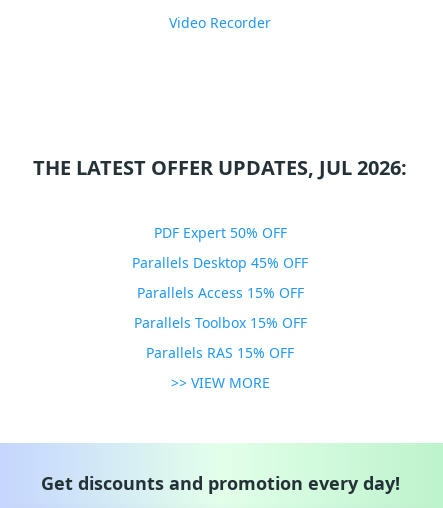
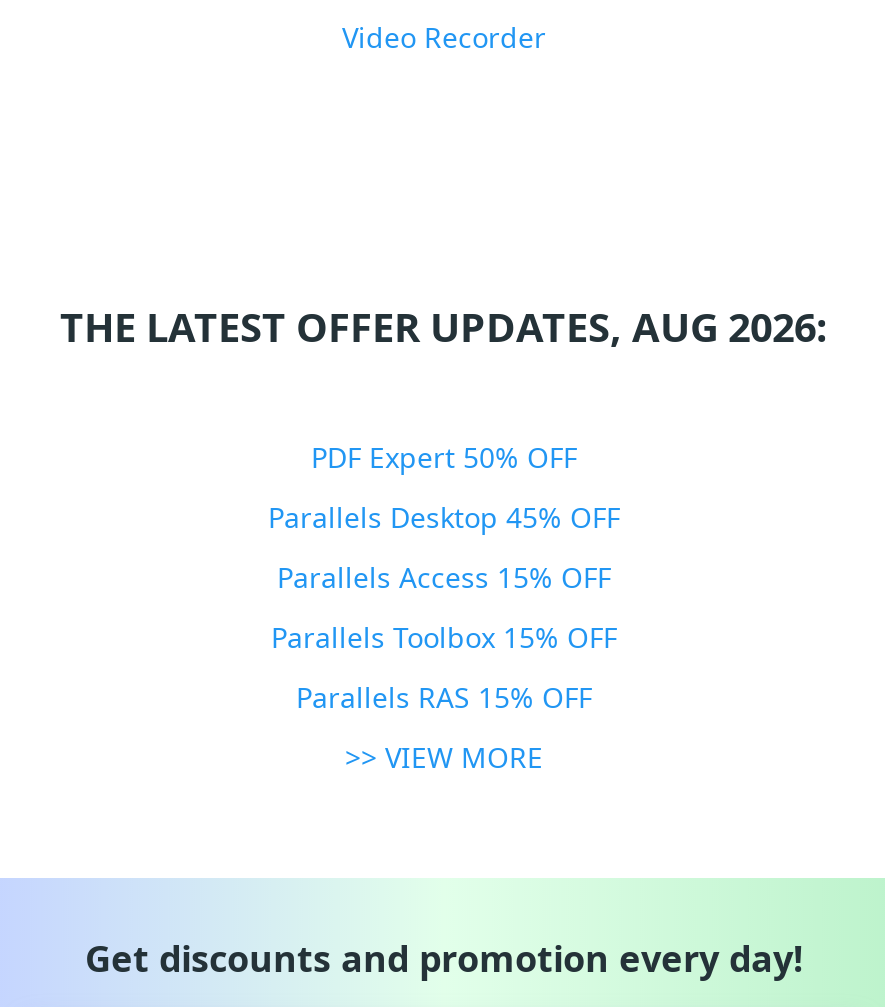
- THE LATEST OFFER UPDATES, JUL 2026:
+ THE LATEST OFFER UPDATES, AUG 2026:
